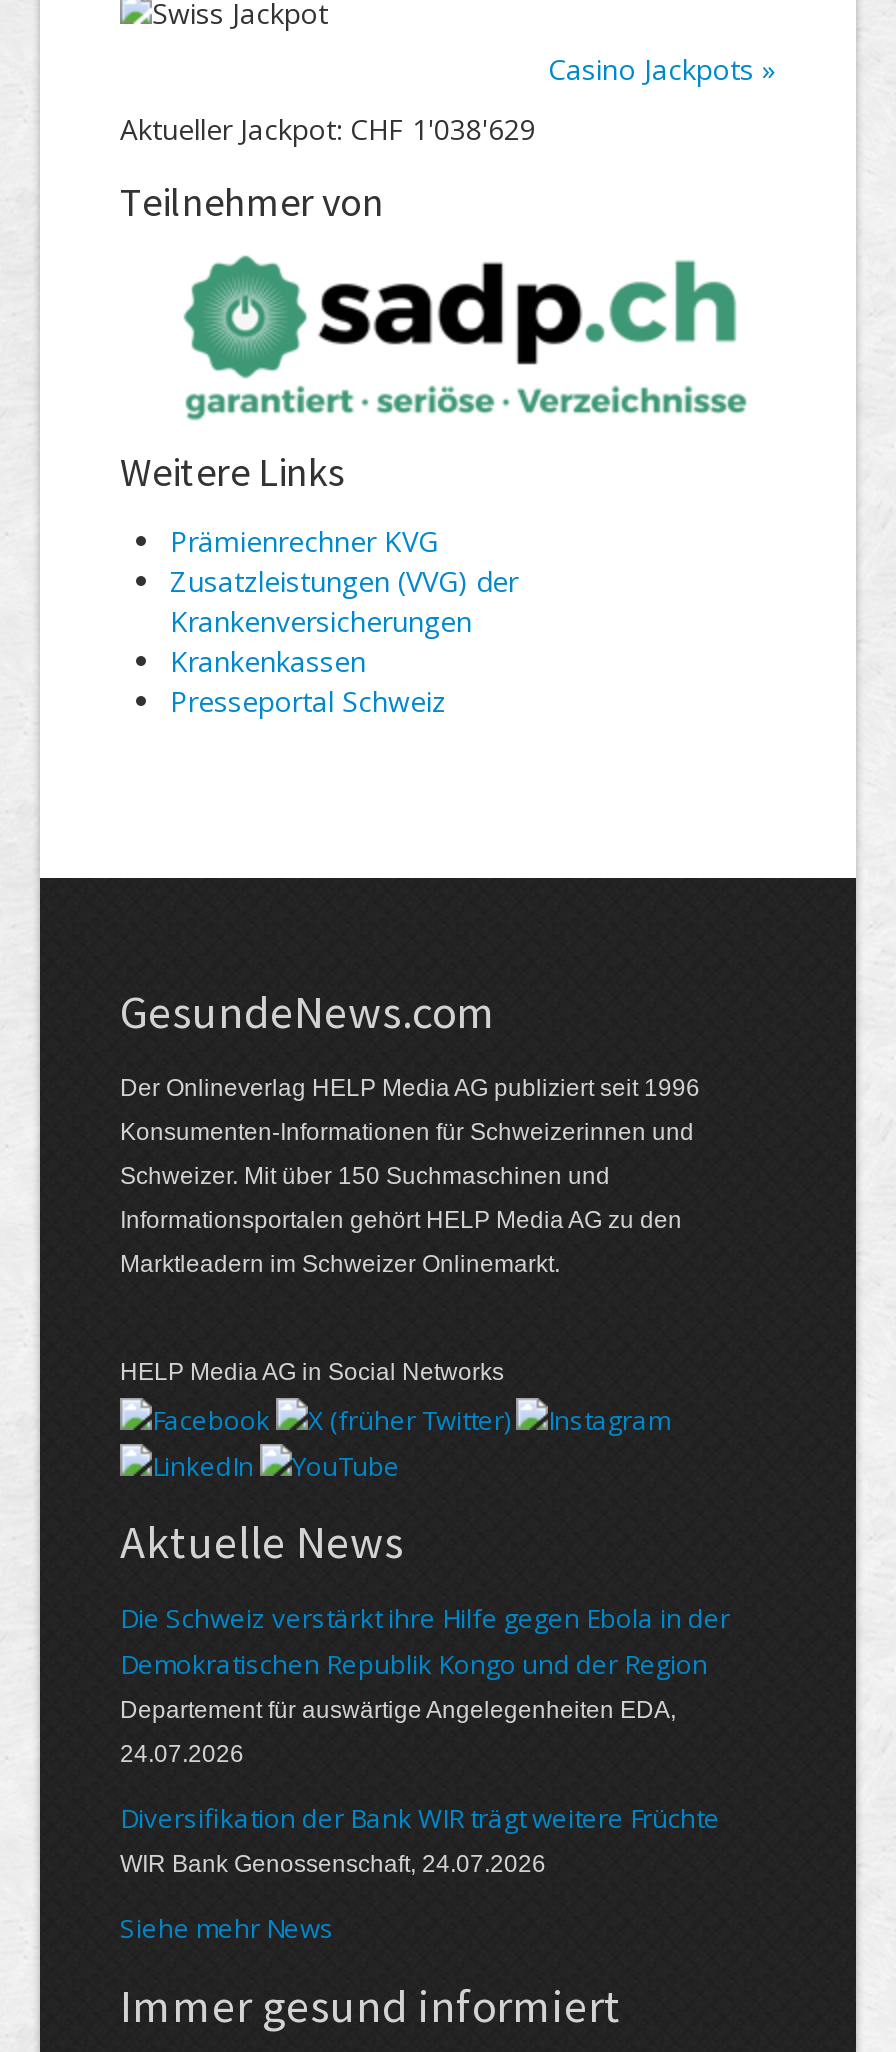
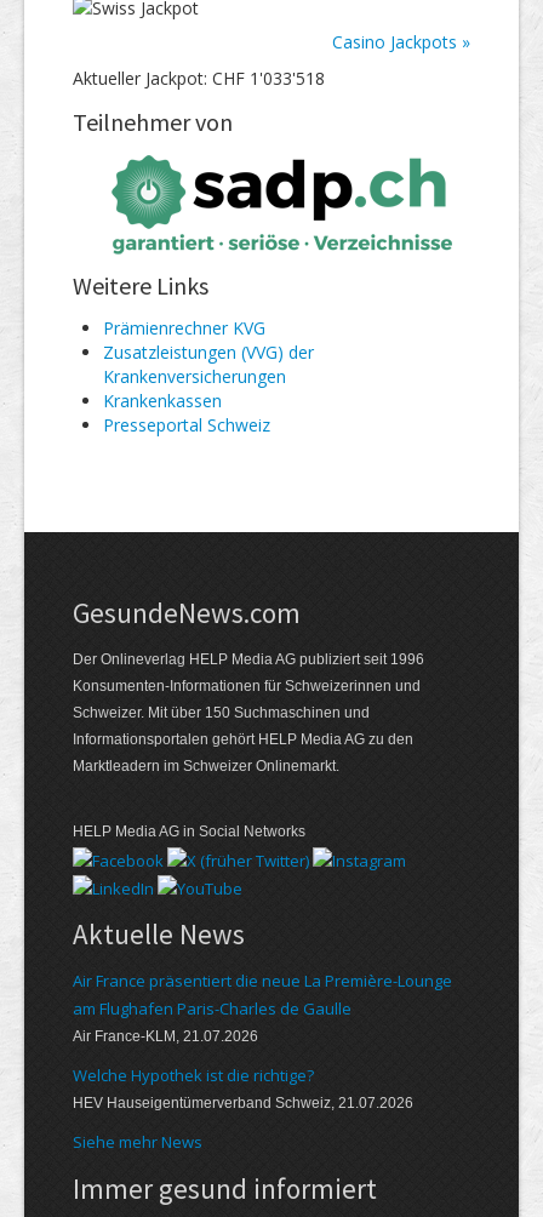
- Aktueller Jackpot: CHF 1'038'629
+ Aktueller Jackpot: CHF 1'033'518

- Die Schweiz verstärkt ihre Hilfe gegen Ebola in der
- Demokratischen Republik Kongo und der Region
- Departement für auswärtige Angelegenheiten EDA,
- 24.07.2026
- Diversifikation der Bank WIR trägt weitere Früchte
- WIR Bank Genossenschaft, 24.07.2026
+ Air France präsentiert die neue La Première-Lounge
+ am Flughafen Paris-Charles de Gaulle
+ Air France-KLM, 21.07.2026
+ Welche Hypothek ist die richtige?
+ HEV Hauseigentümerverband Schweiz, 21.07.2026
